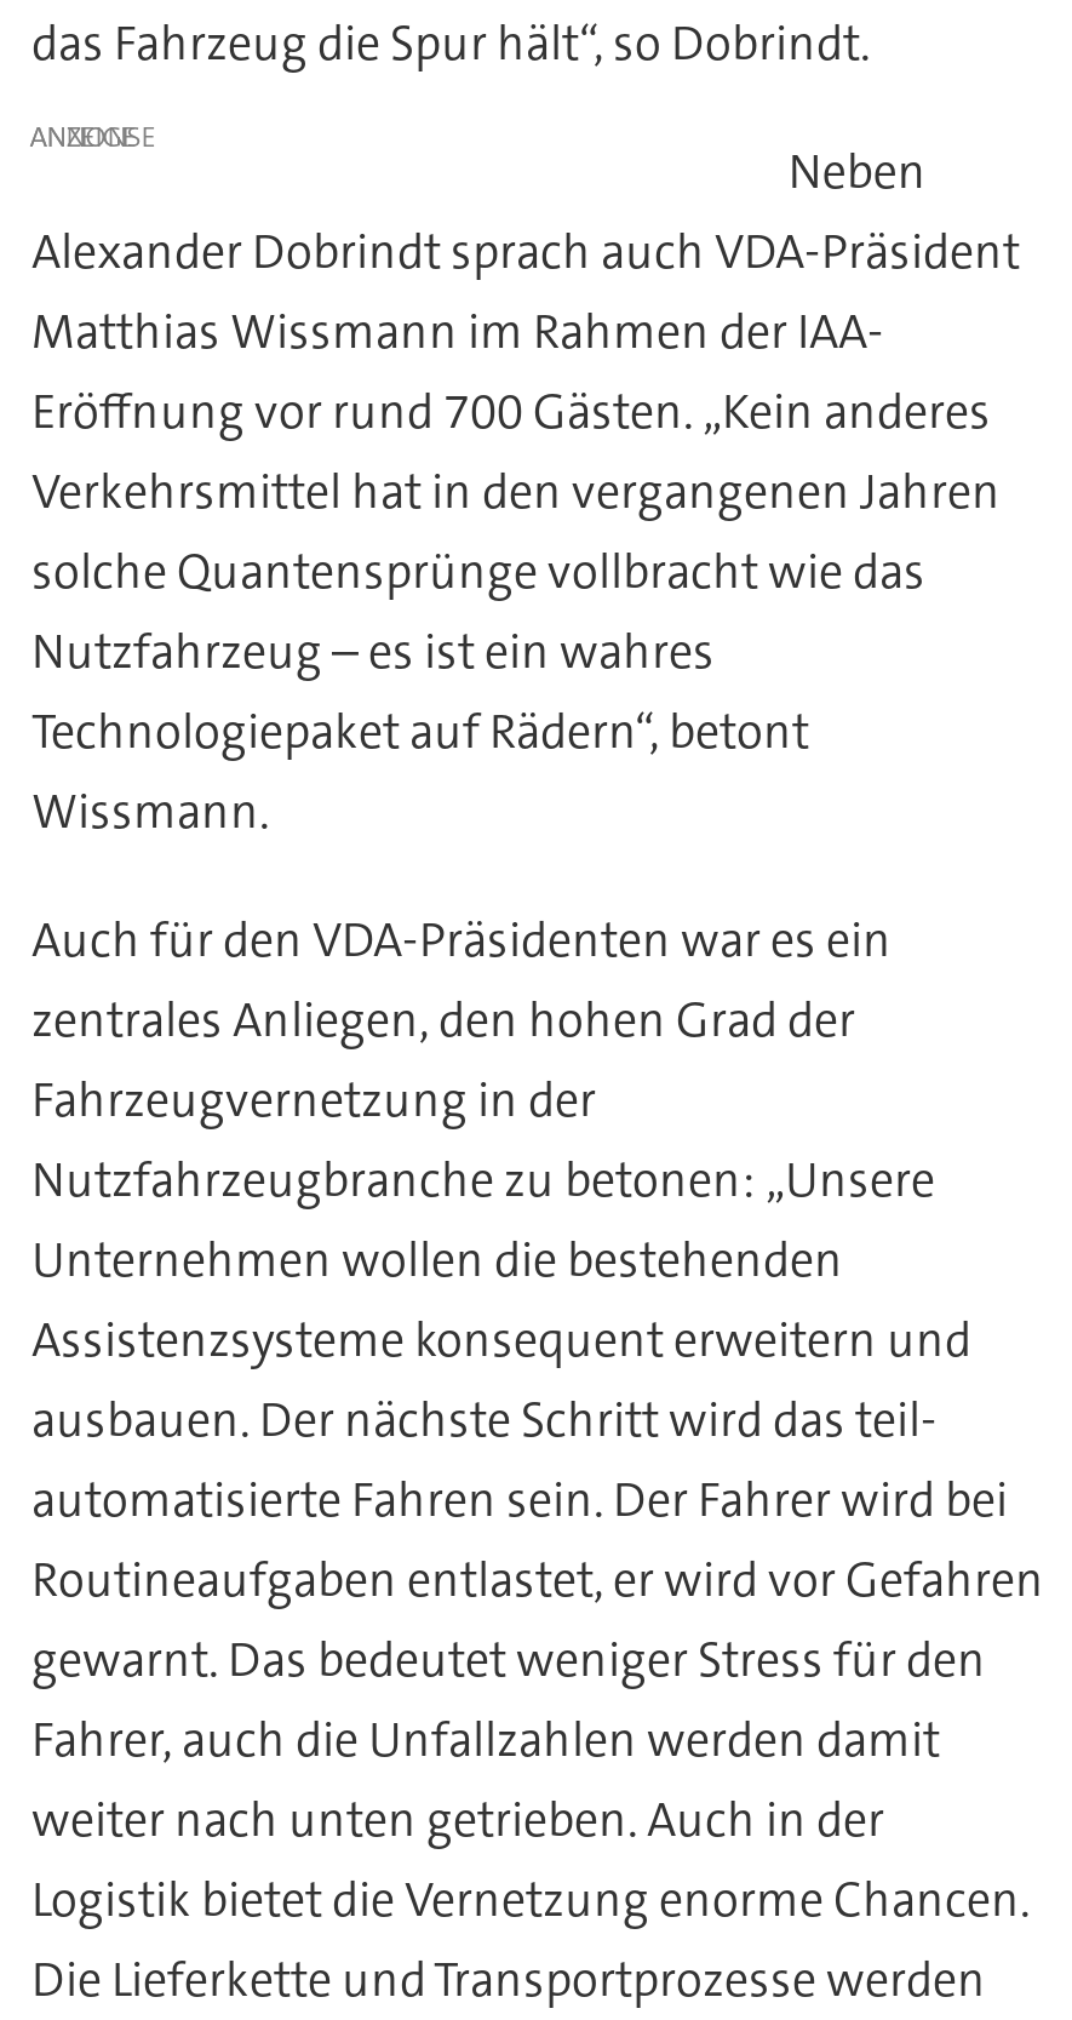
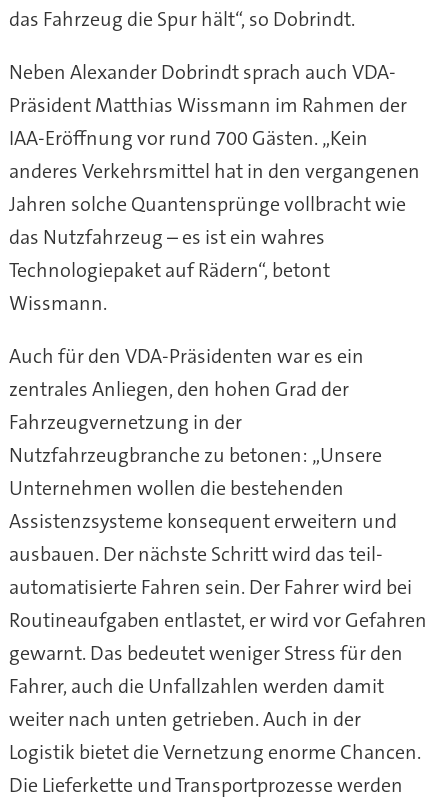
- ANZEIGE
- Neben
- Alexander Dobrindt sprach auch VDA-Präsident
- Matthias Wissmann im Rahmen der IAA-
- Eröffnung vor rund 700 Gästen. „Kein anderes
- Verkehrsmittel hat in den vergangenen Jahren
- solche Quantensprünge vollbracht wie das
- Nutzfahrzeug – es ist ein wahres
+ Neben Alexander Dobrindt sprach auch VDA-
+ Präsident Matthias Wissmann im Rahmen der
+ IAA-Eröffnung vor rund 700 Gästen. „Kein
+ anderes Verkehrsmittel hat in den vergangenen
+ Jahren solche Quantensprünge vollbracht wie
+ das Nutzfahrzeug – es ist ein wahres
